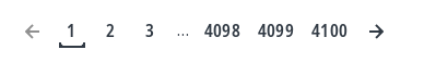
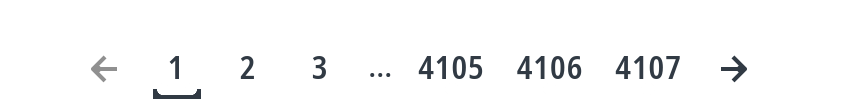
- 4098
+ 4105

- 4099
+ 4106

- 4100
+ 4107
